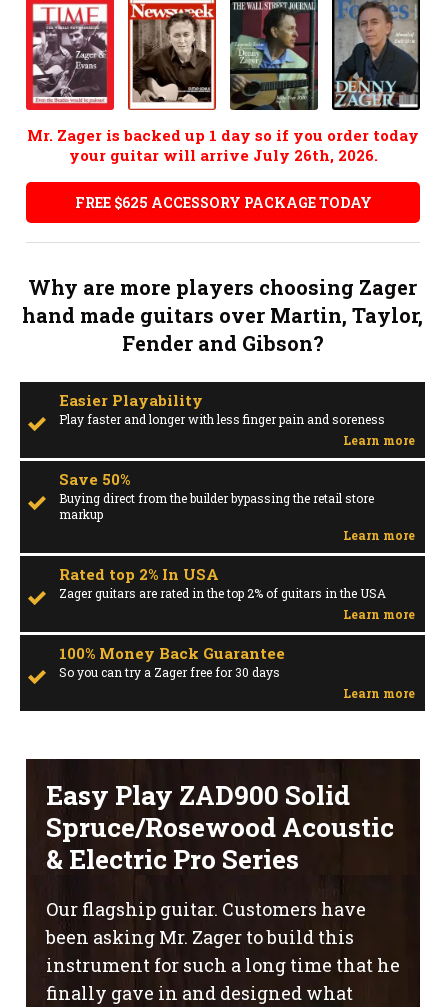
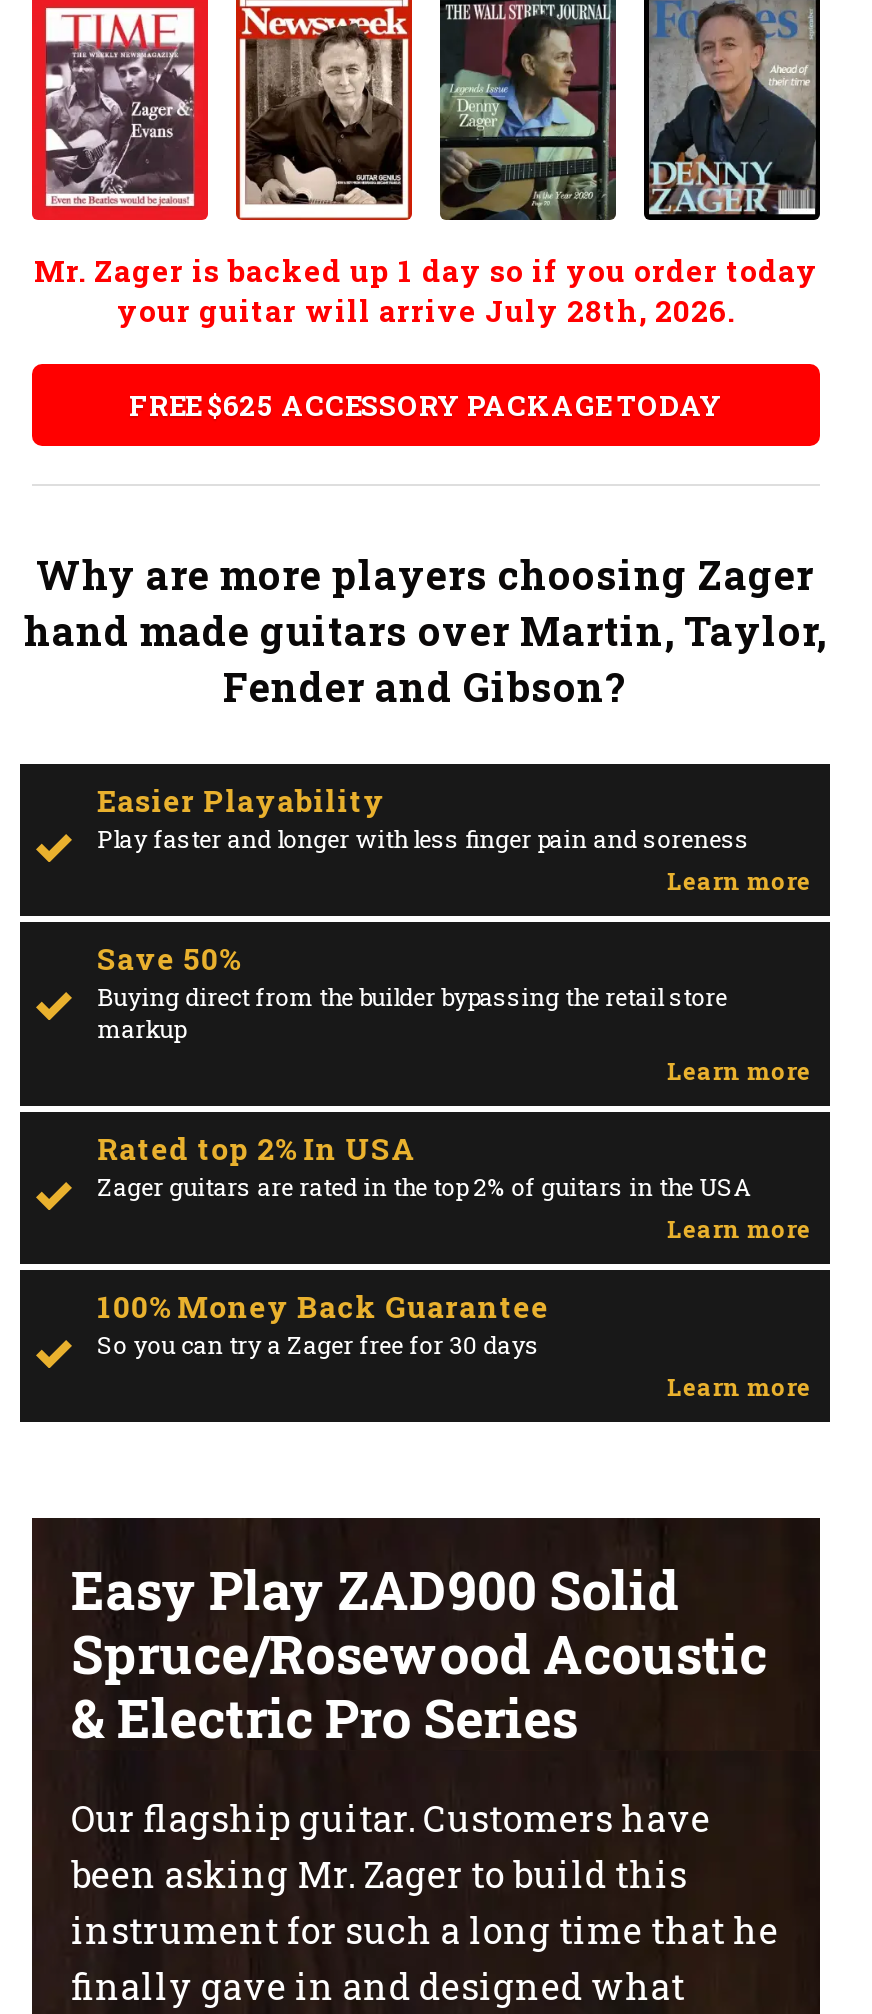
- your guitar will arrive July 26th, 2026.
+ your guitar will arrive July 28th, 2026.
